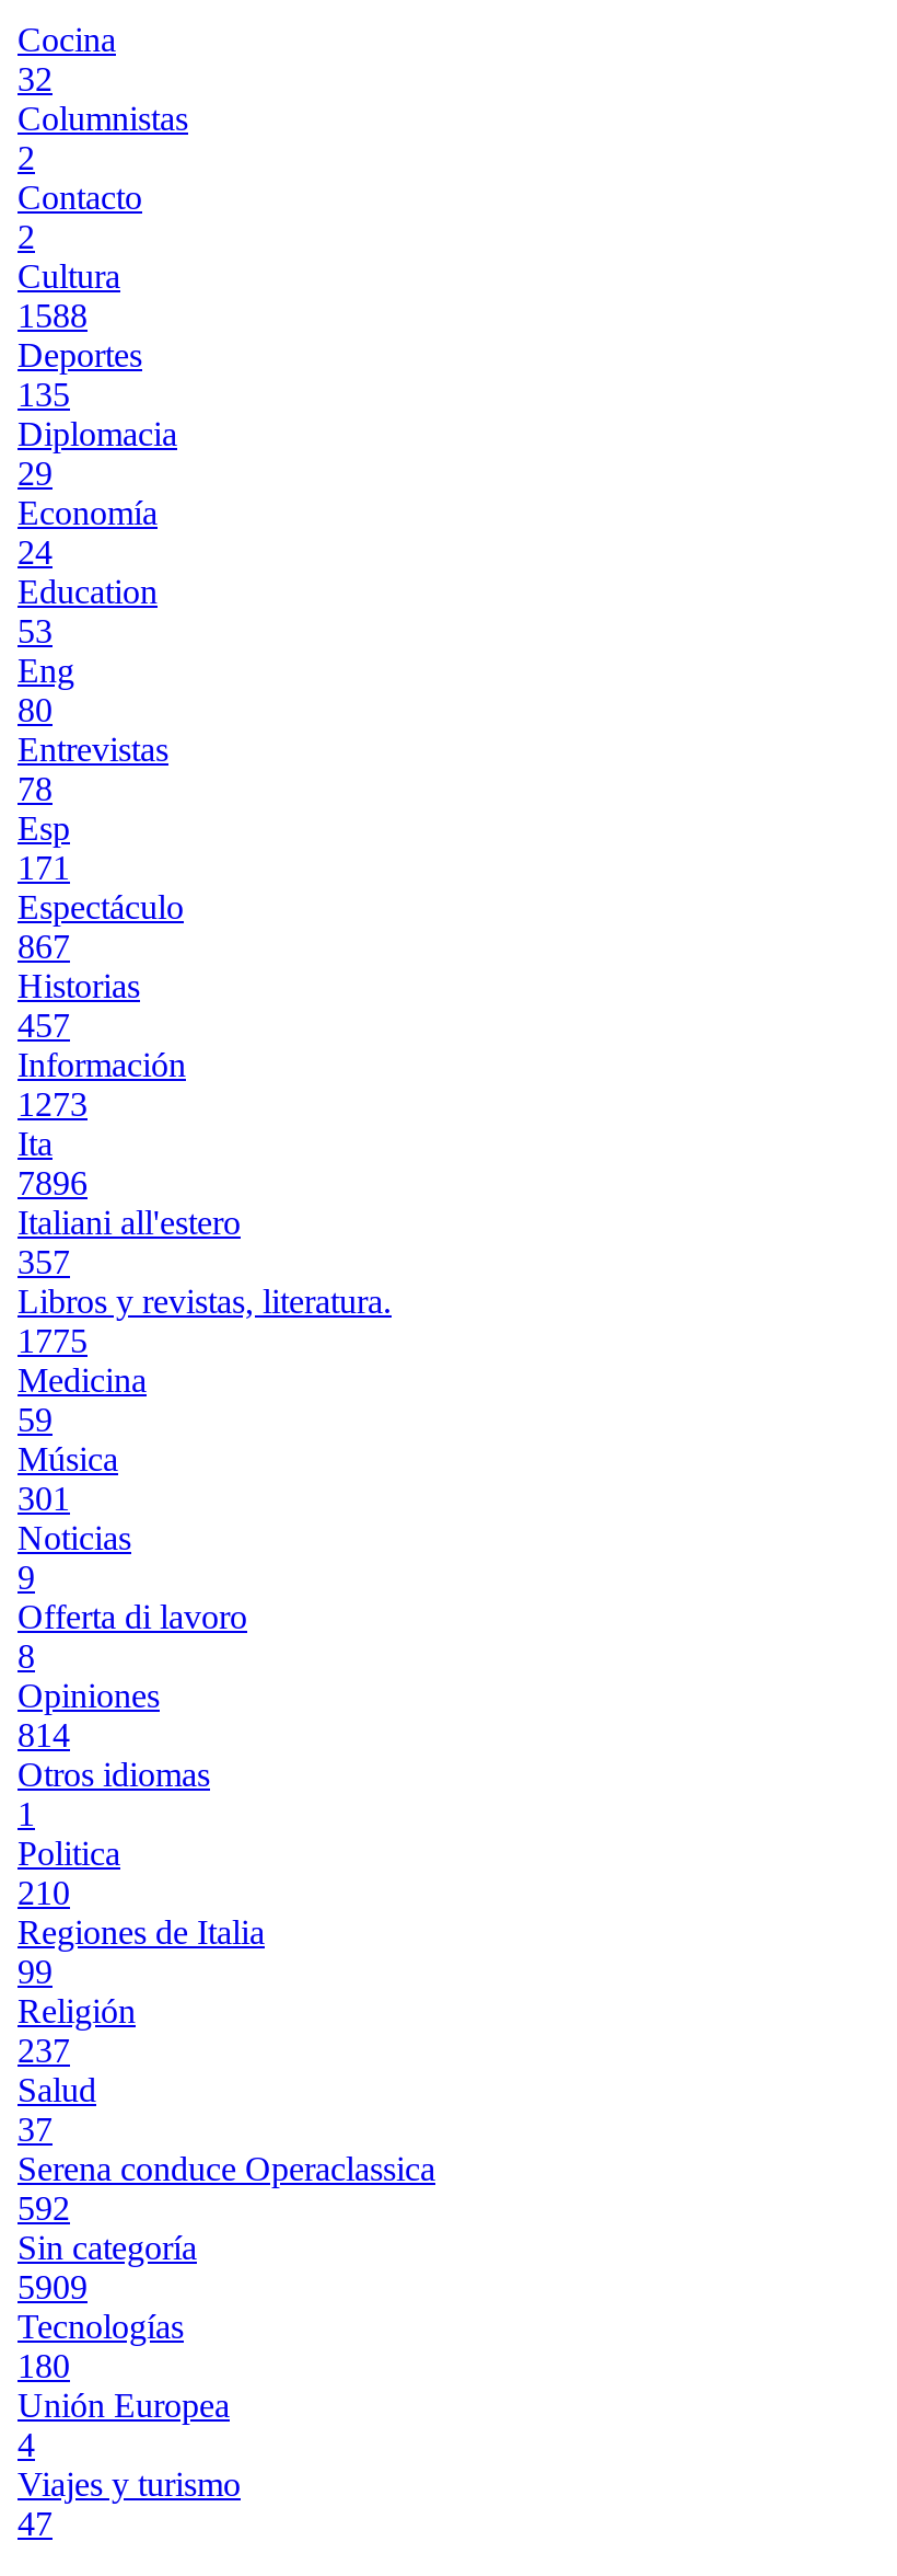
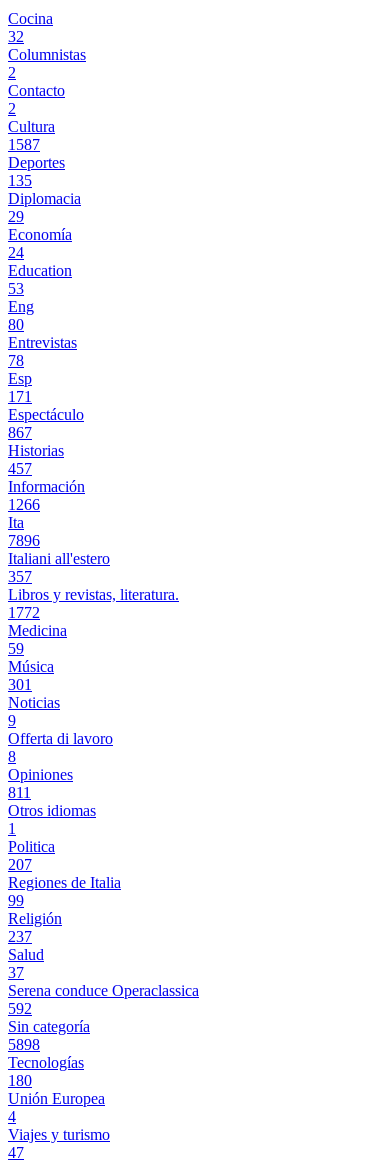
- 1588
+ 1587

- 1273
+ 1266

- 1775
+ 1772

- 814
+ 811

- 210
+ 207

- 5909
+ 5898
